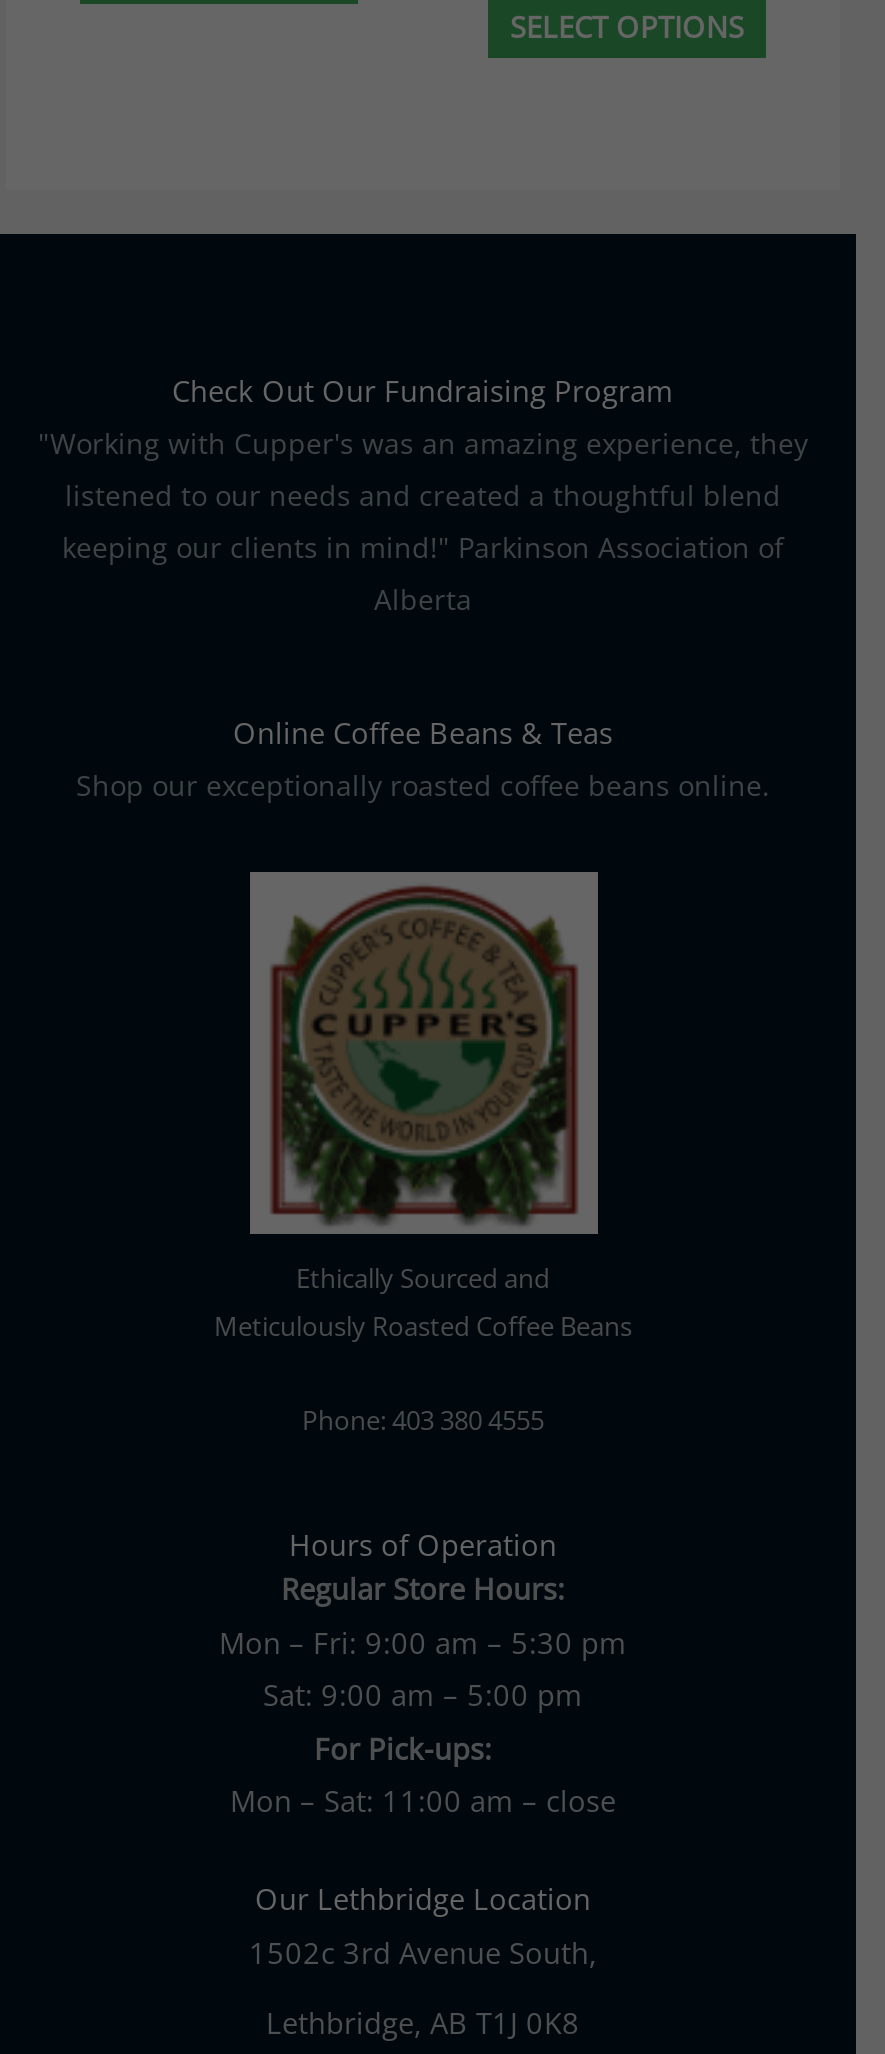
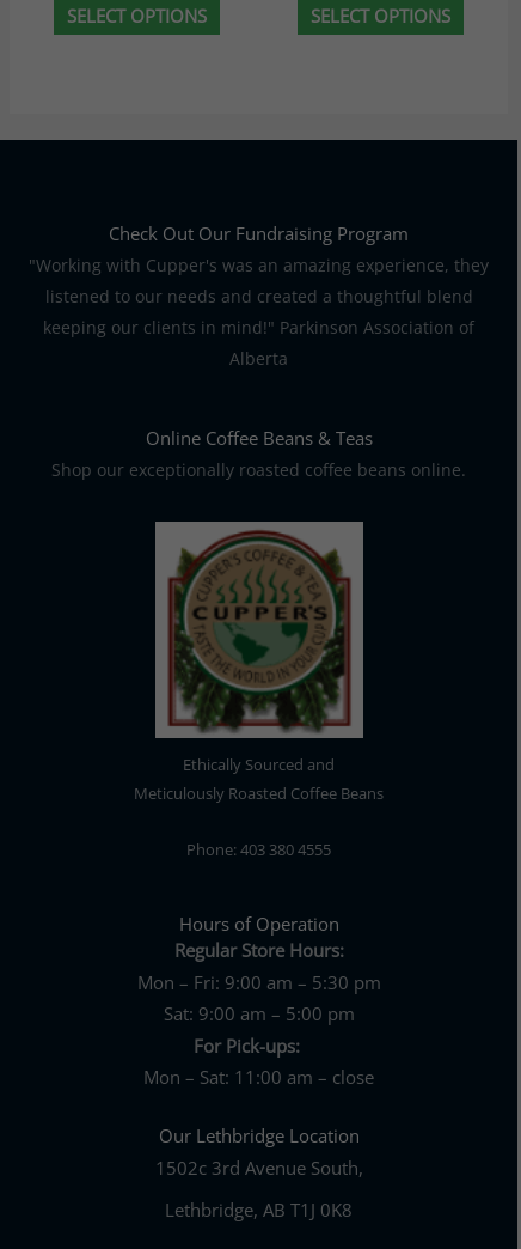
+ SELECT OPTIONS
